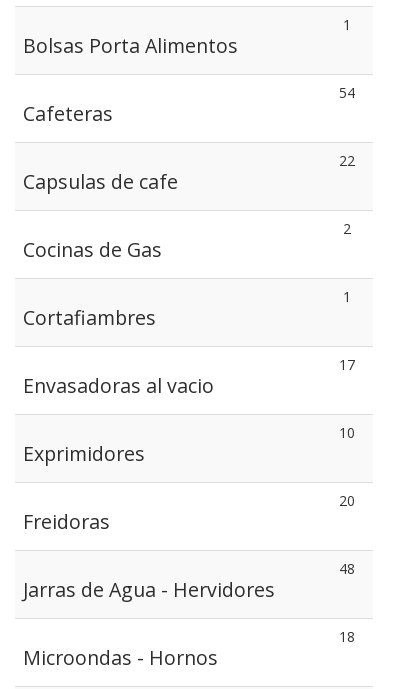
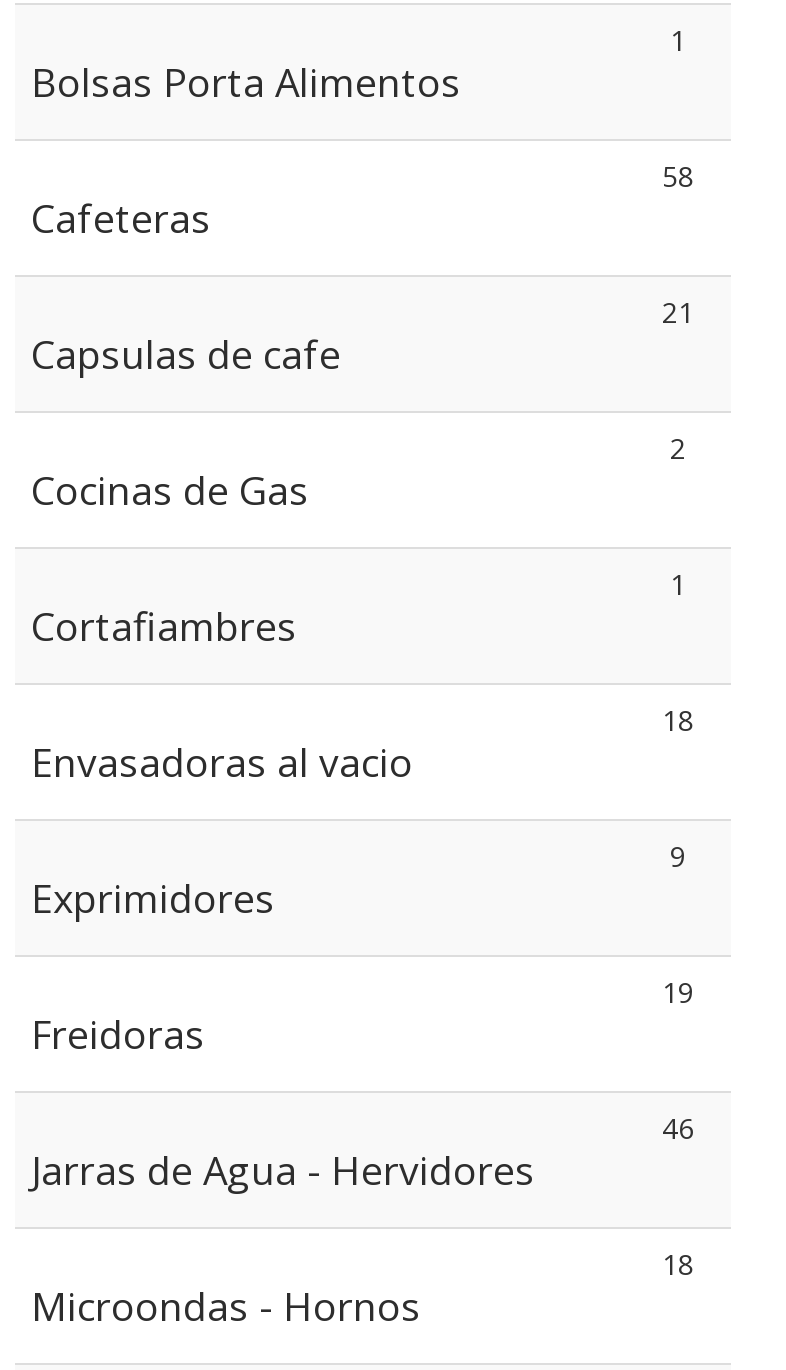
- 54
+ 58

- 22
+ 21

- 17
+ 18

- 10
+ 9

- 20
+ 19

- 48
+ 46
